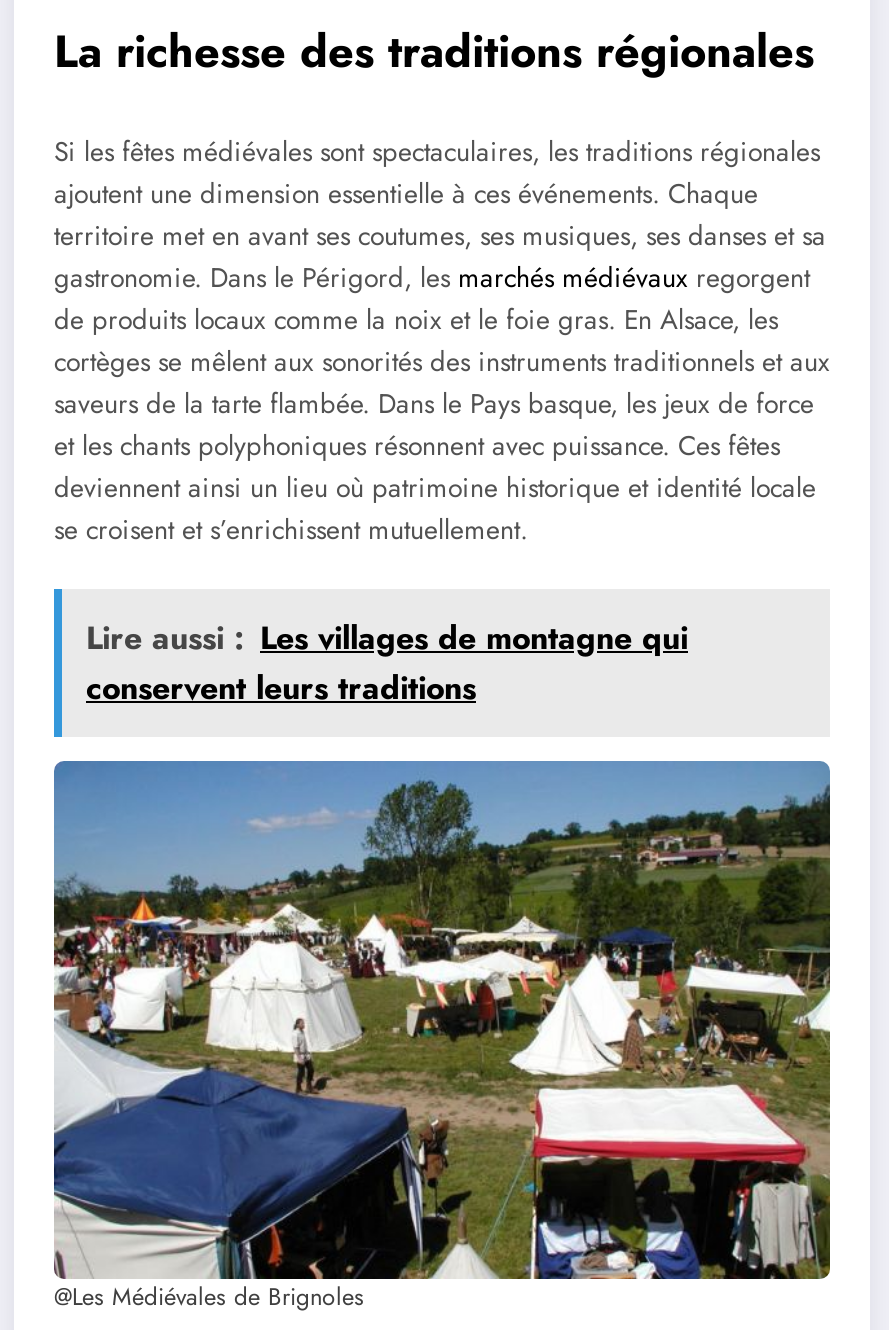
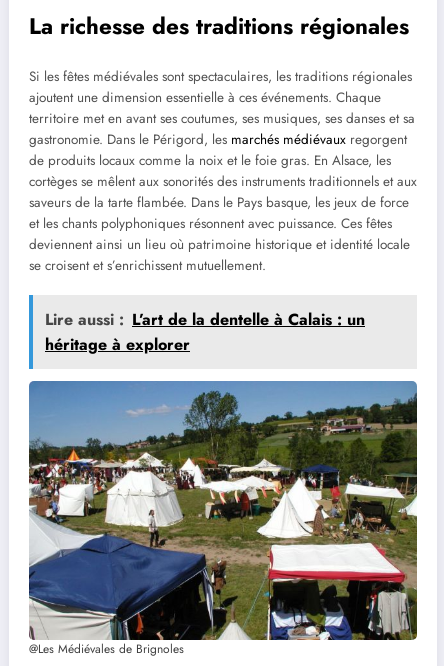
- Lire aussi : Les villages de montagne qui
- conservent leurs traditions
+ Lire aussi : L’art de la dentelle à Calais : un
+ héritage à explorer
